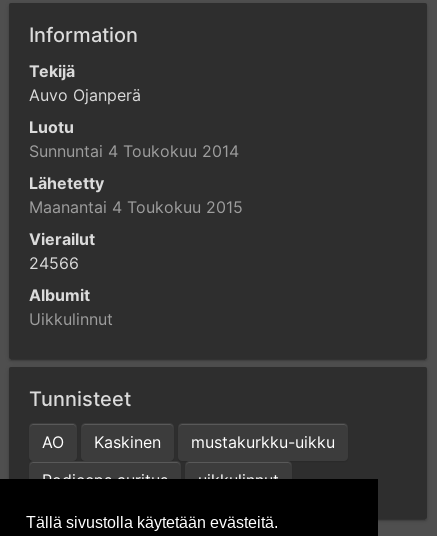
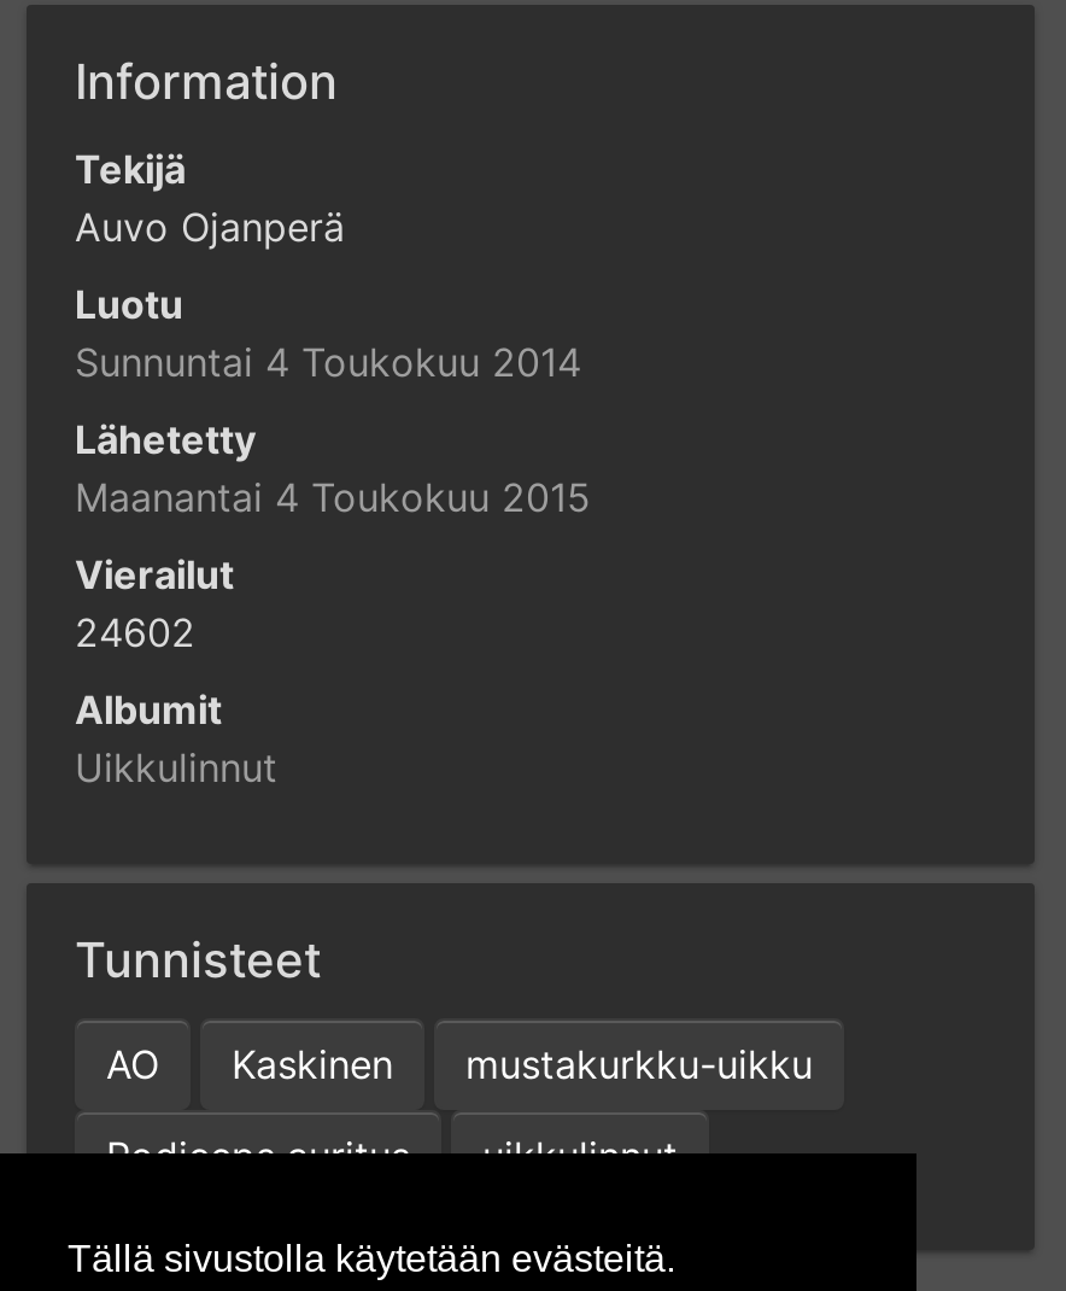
- 24566
+ 24602
